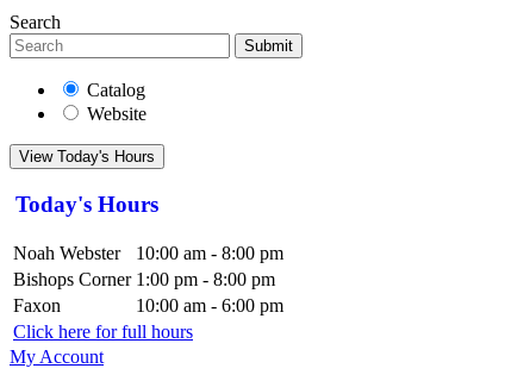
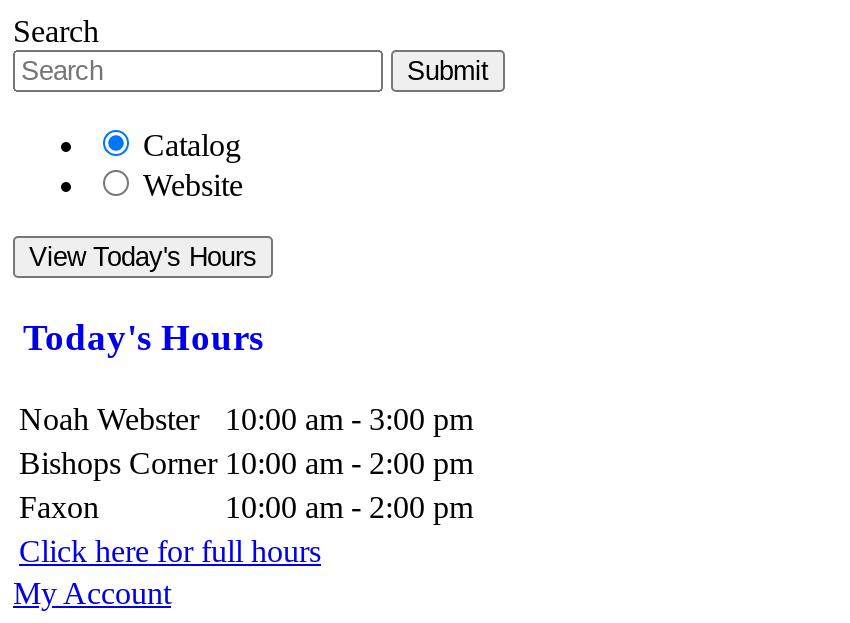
- Noah Webster 10:00 am - 8:00 pm
+ Noah Webster 10:00 am - 3:00 pm

- Bishops Corner 1:00 pm - 8:00 pm
+ Bishops Corner 10:00 am - 2:00 pm

- 10:00 am - 6:00 pm
+ 10:00 am - 2:00 pm
